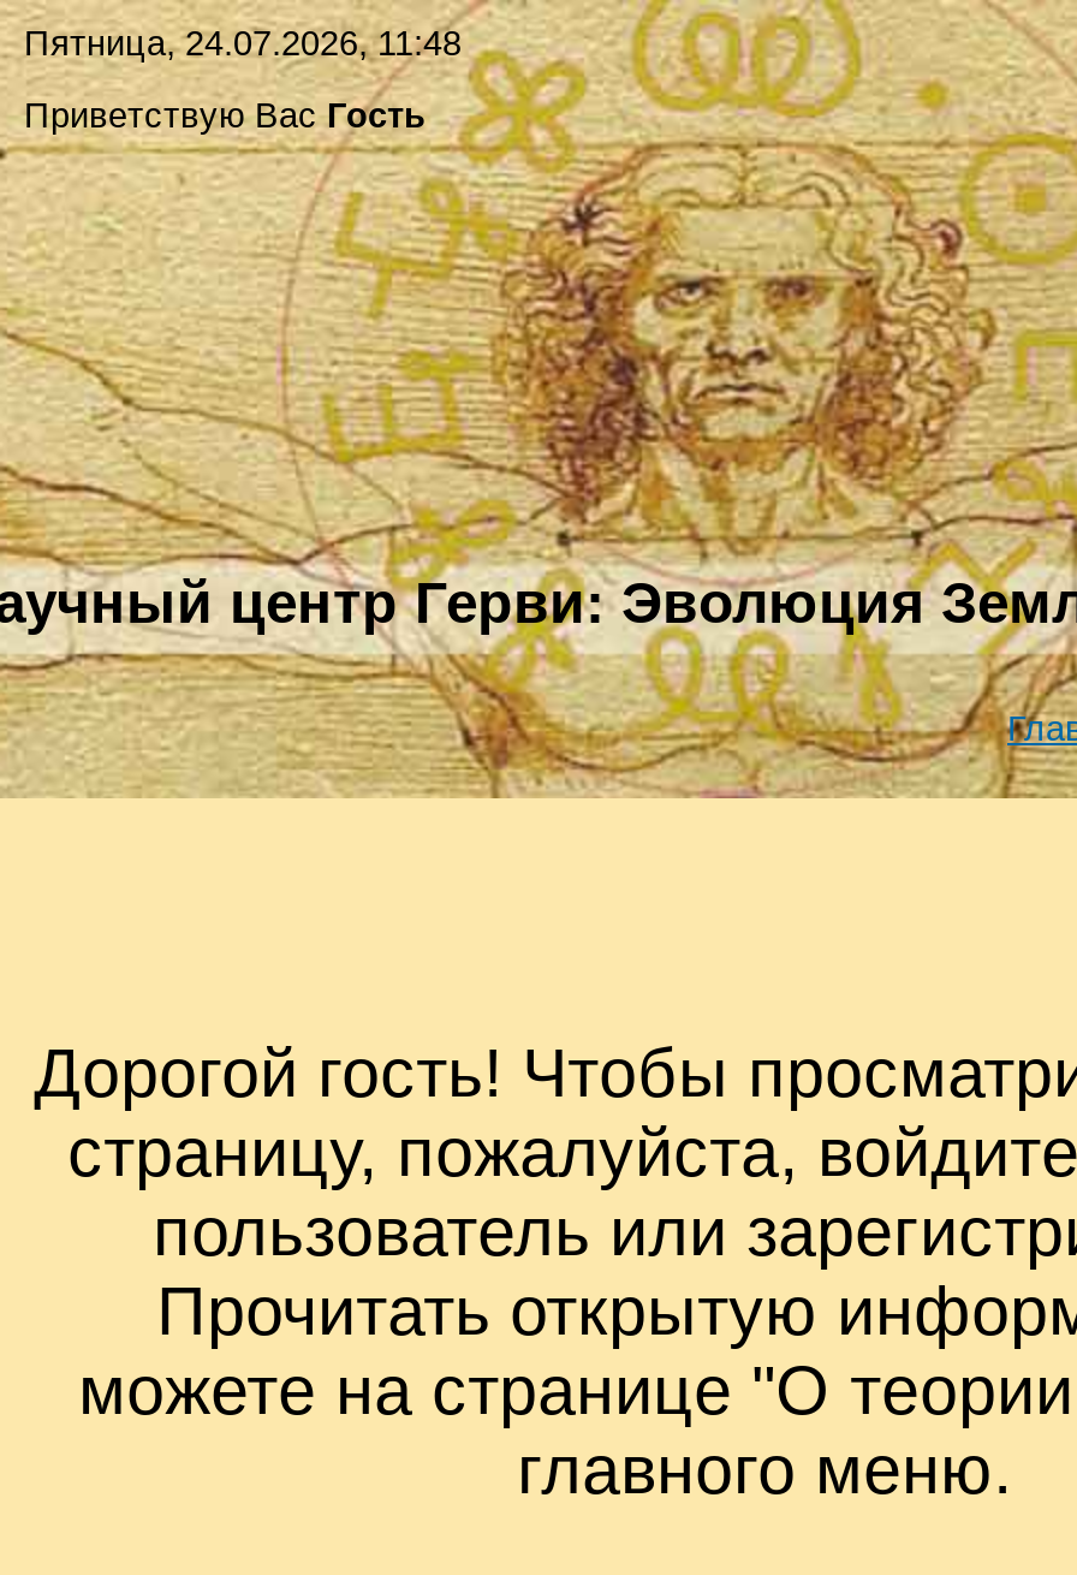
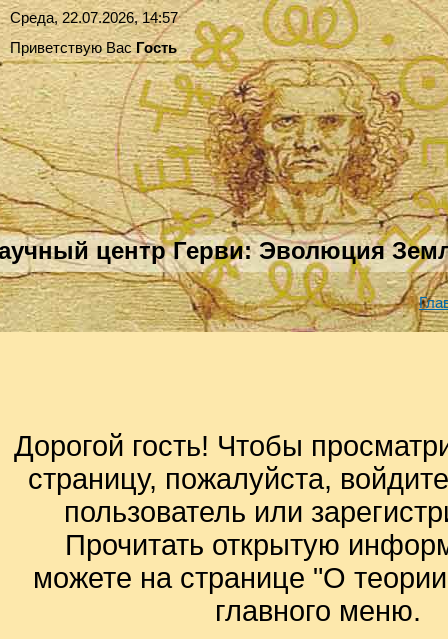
- Пятница, 24.07.2026, 11:48
+ Среда, 22.07.2026, 14:57
